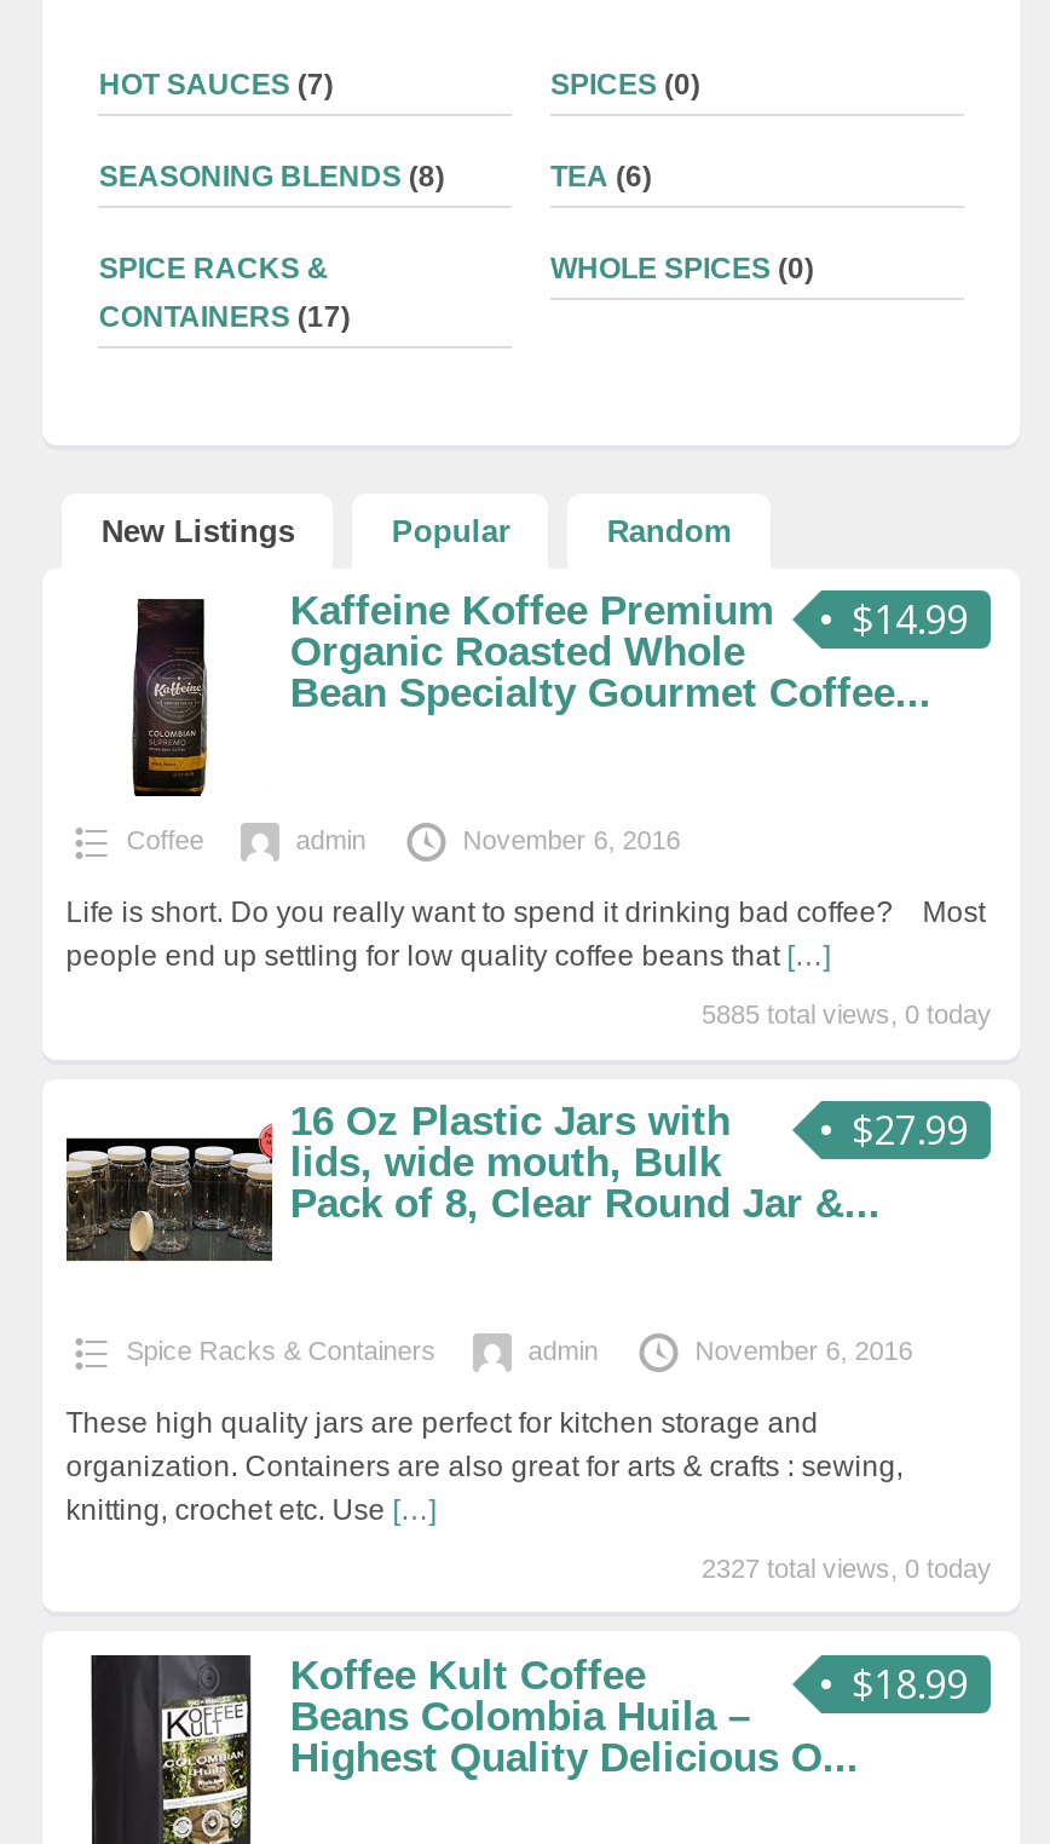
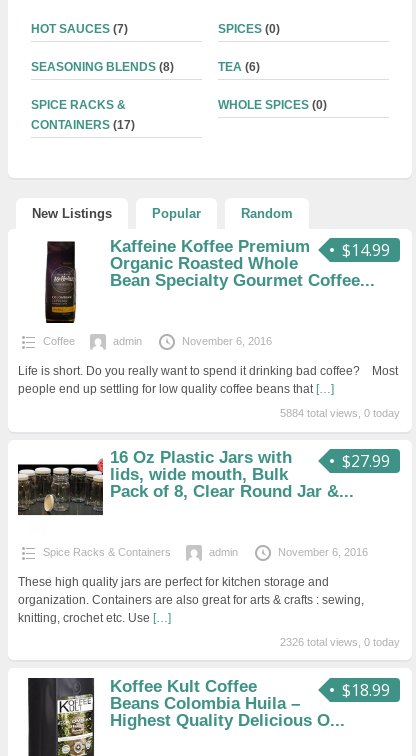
- 5885 total views, 0 today
+ 5884 total views, 0 today

- 2327 total views, 0 today
+ 2326 total views, 0 today
